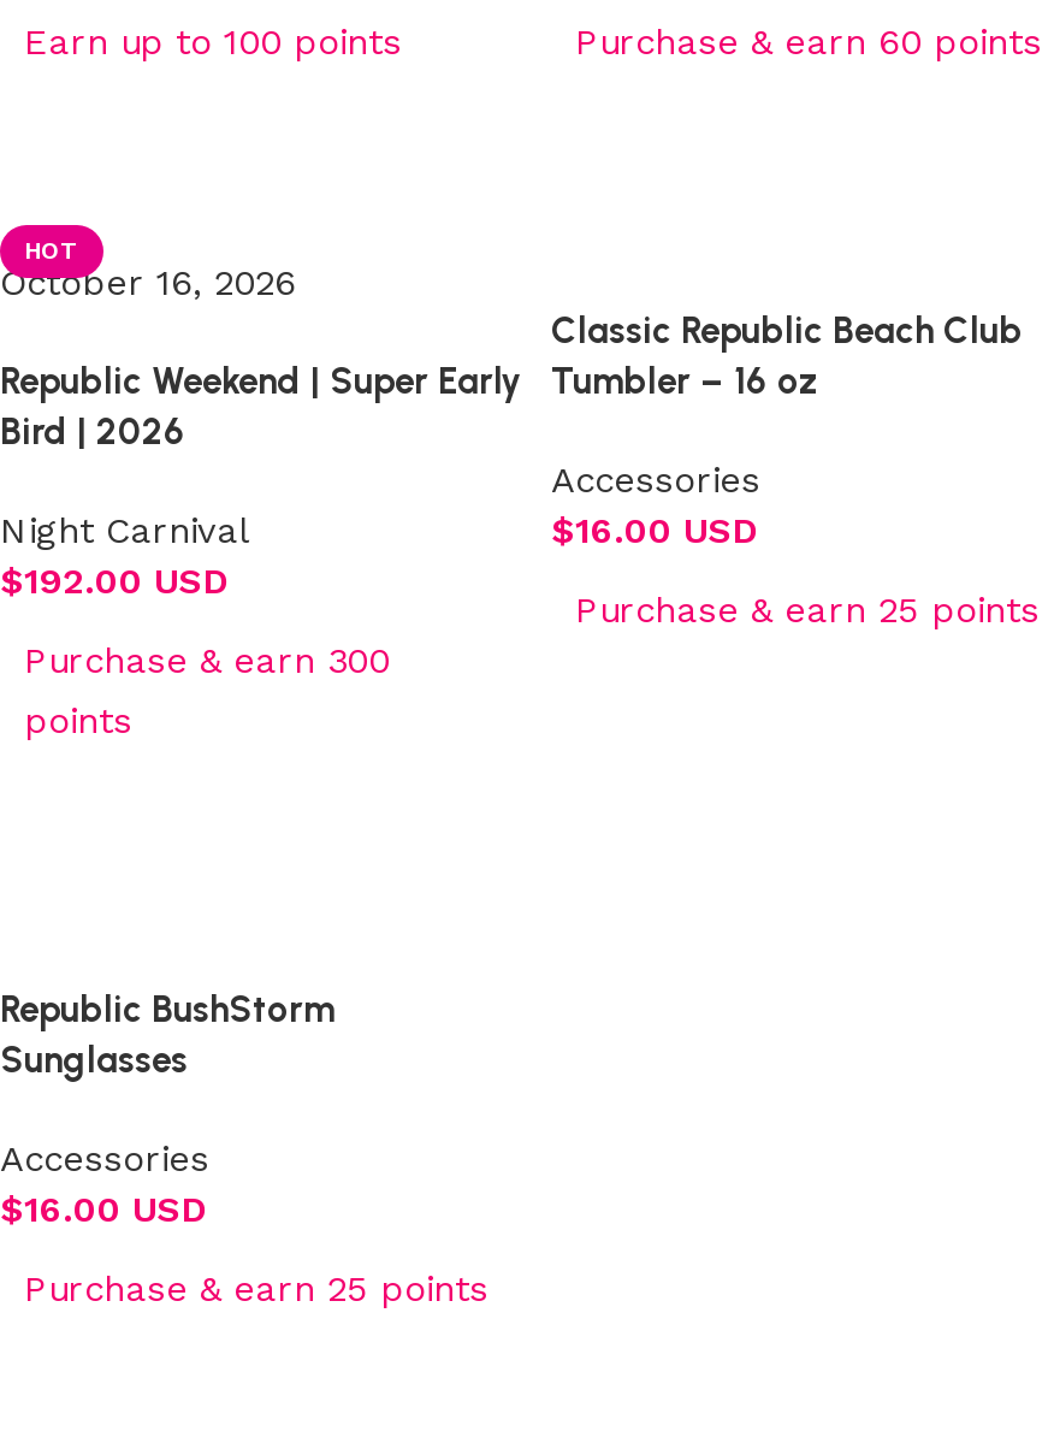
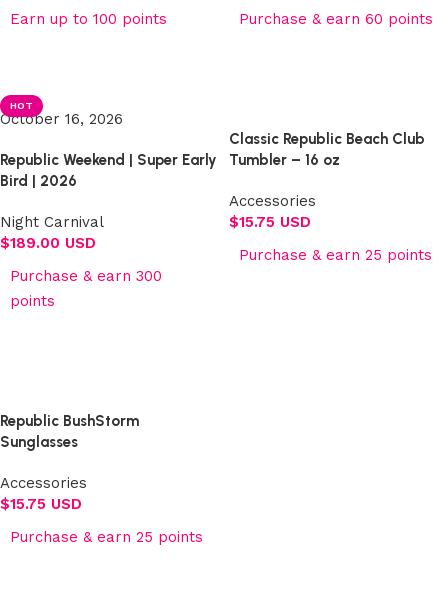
- $16.00 USD
+ $15.75 USD

- $192.00 USD
+ $189.00 USD

- $16.00 USD
+ $15.75 USD
